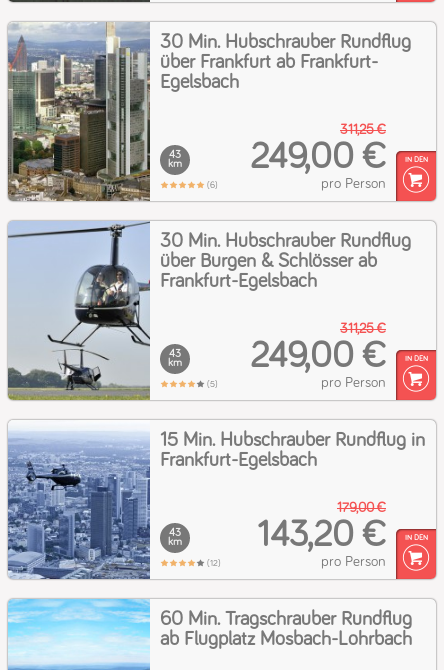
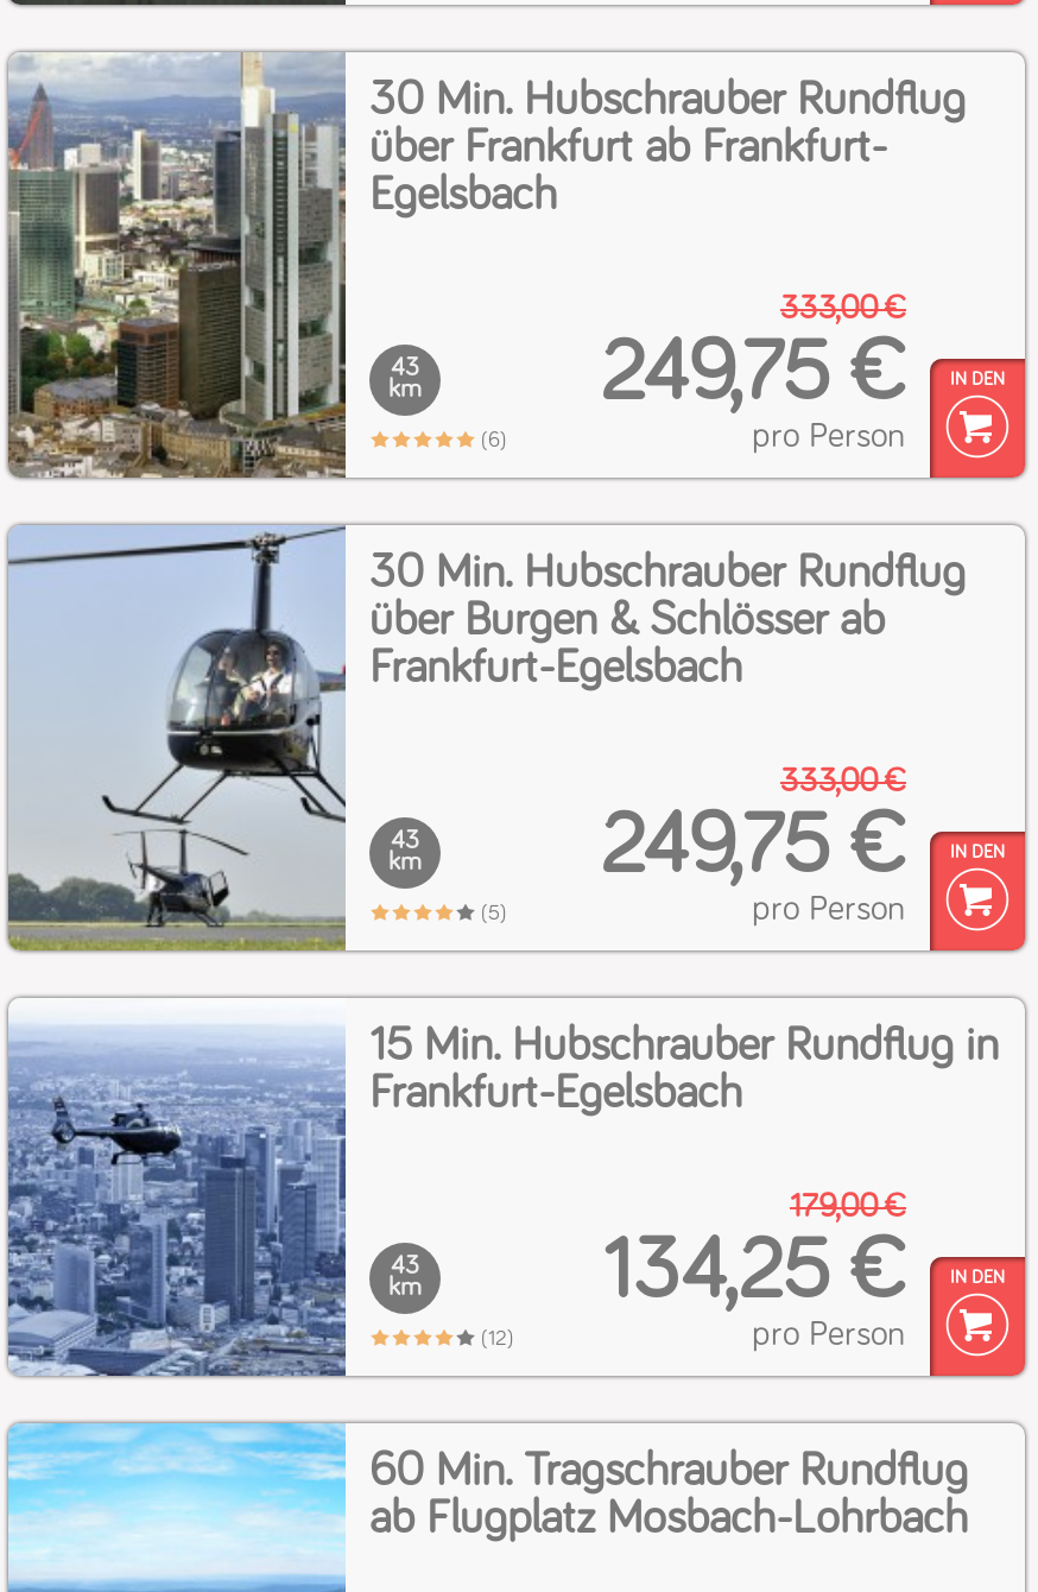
- 311,25 €
+ 333,00 €

- 249,00 €
+ 249,75 €

- 311,25 €
+ 333,00 €

- 249,00 €
+ 249,75 €

- 143,20 €
+ 134,25 €
